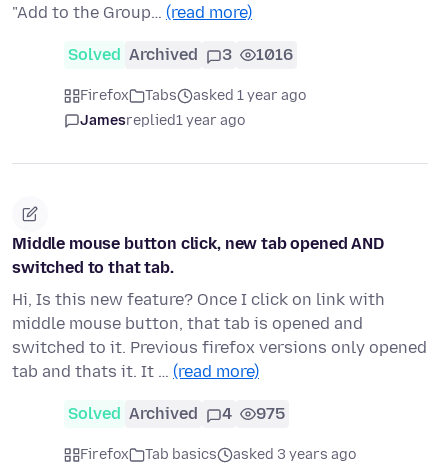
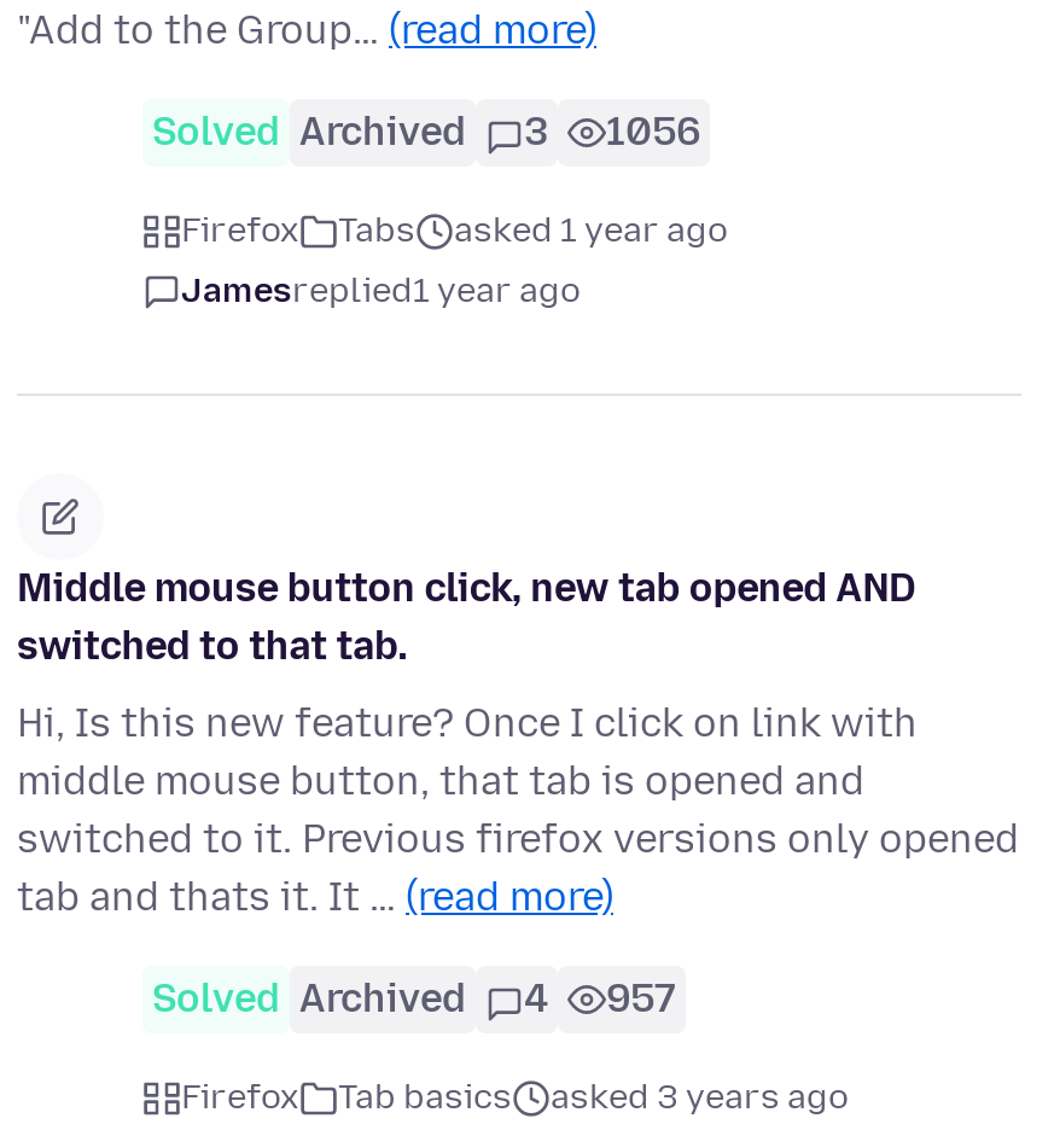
- Solved Archived 3 1016
+ Solved Archived 3 1056

- Solved Archived 4 975
+ Solved Archived 4 957
